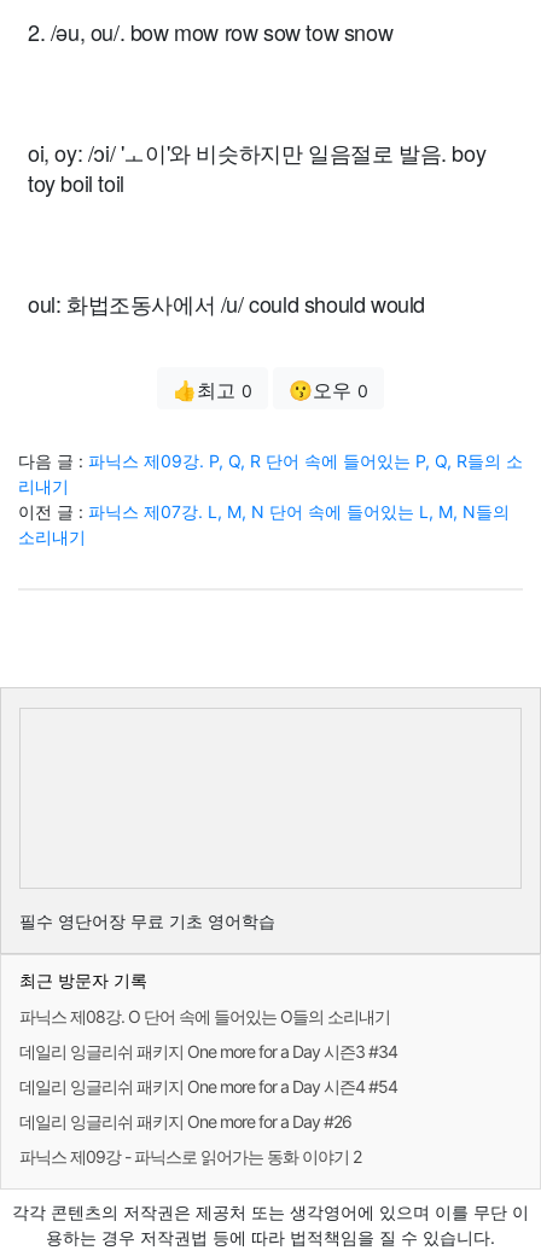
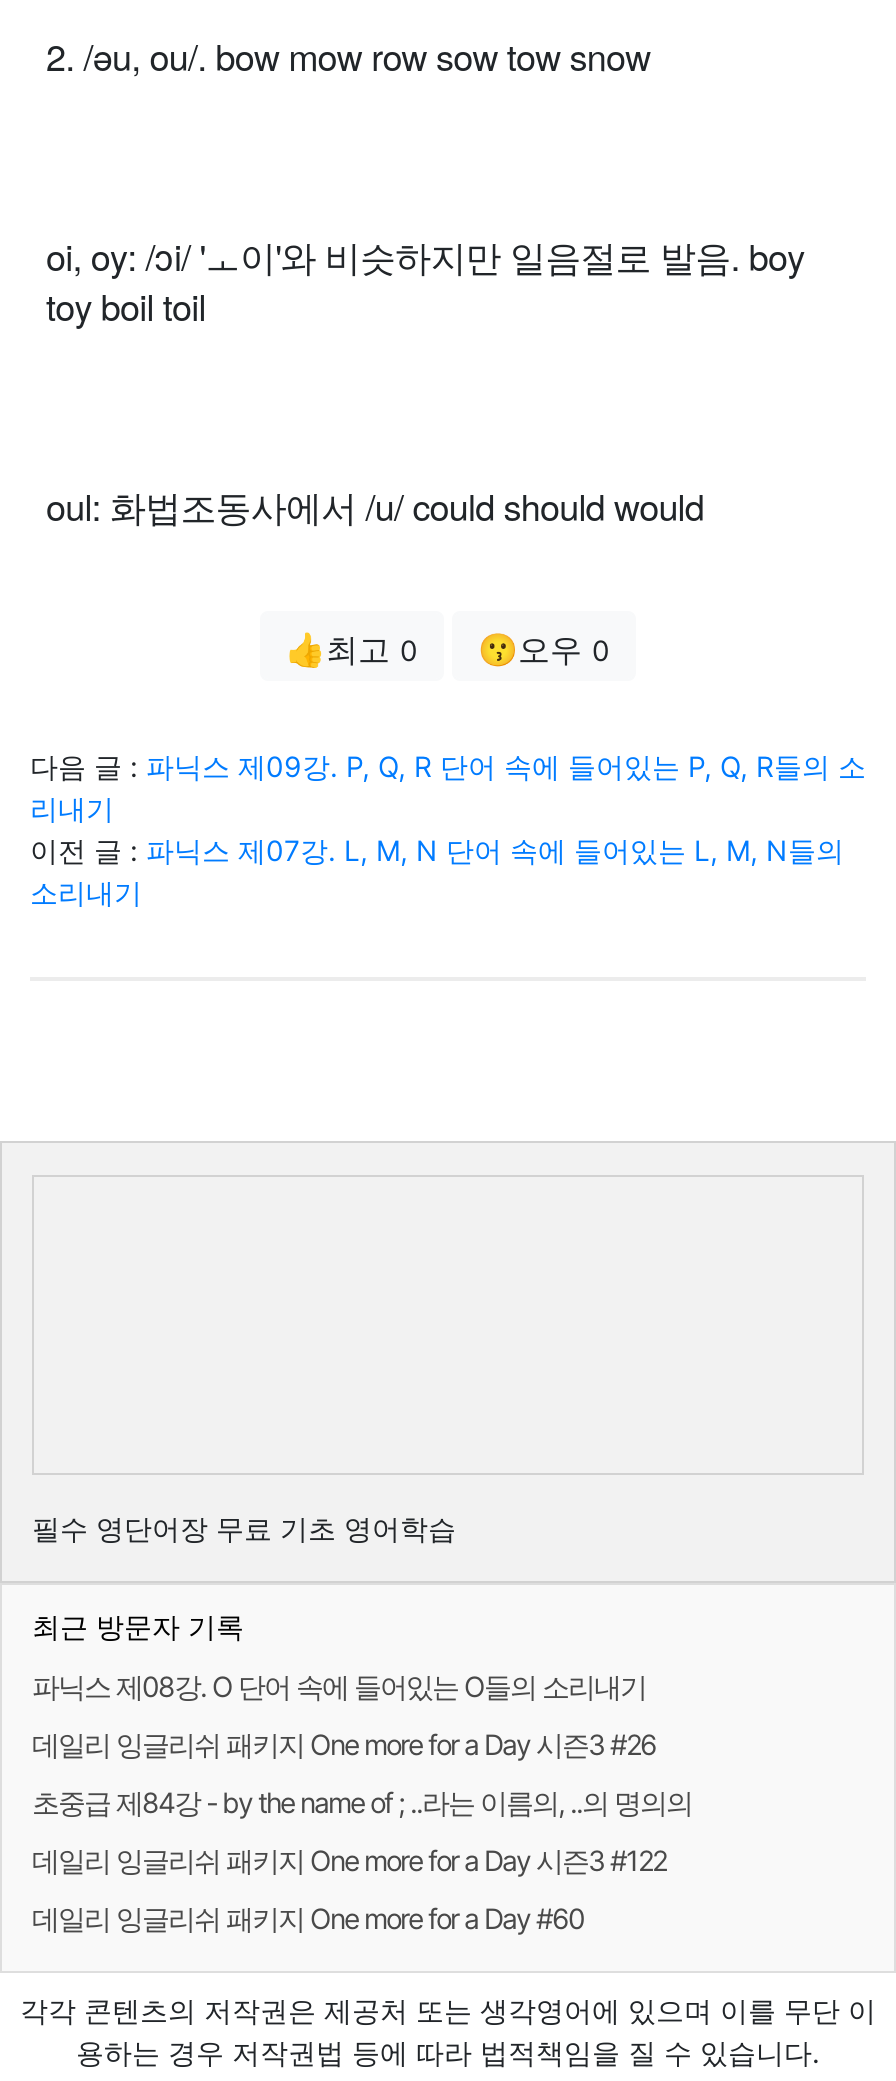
- 데일리 잉글리쉬 패키지 One more for a Day 시즌3 #34
+ 데일리 잉글리쉬 패키지 One more for a Day 시즌3 #26

- 데일리 잉글리쉬 패키지 One more for a Day 시즌4 #54
+ 초중급 제84강 - by the name of ; ..라는 이름의, ..의 명의의

- 데일리 잉글리쉬 패키지 One more for a Day #26
+ 데일리 잉글리쉬 패키지 One more for a Day 시즌3 #122

- 파닉스 제09강 - 파닉스로 읽어가는 동화 이야기 2
+ 데일리 잉글리쉬 패키지 One more for a Day #60
